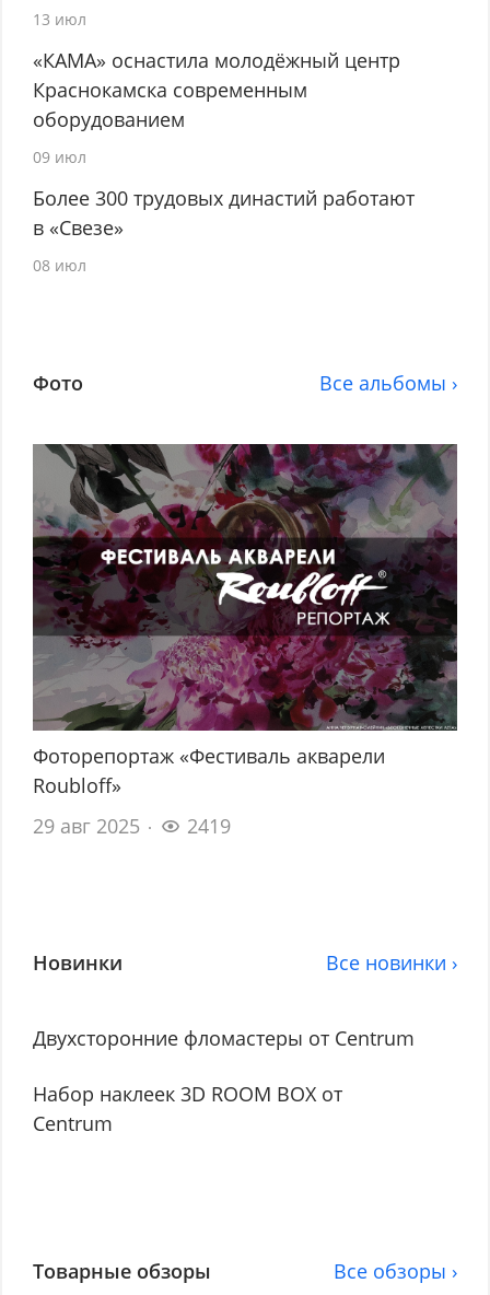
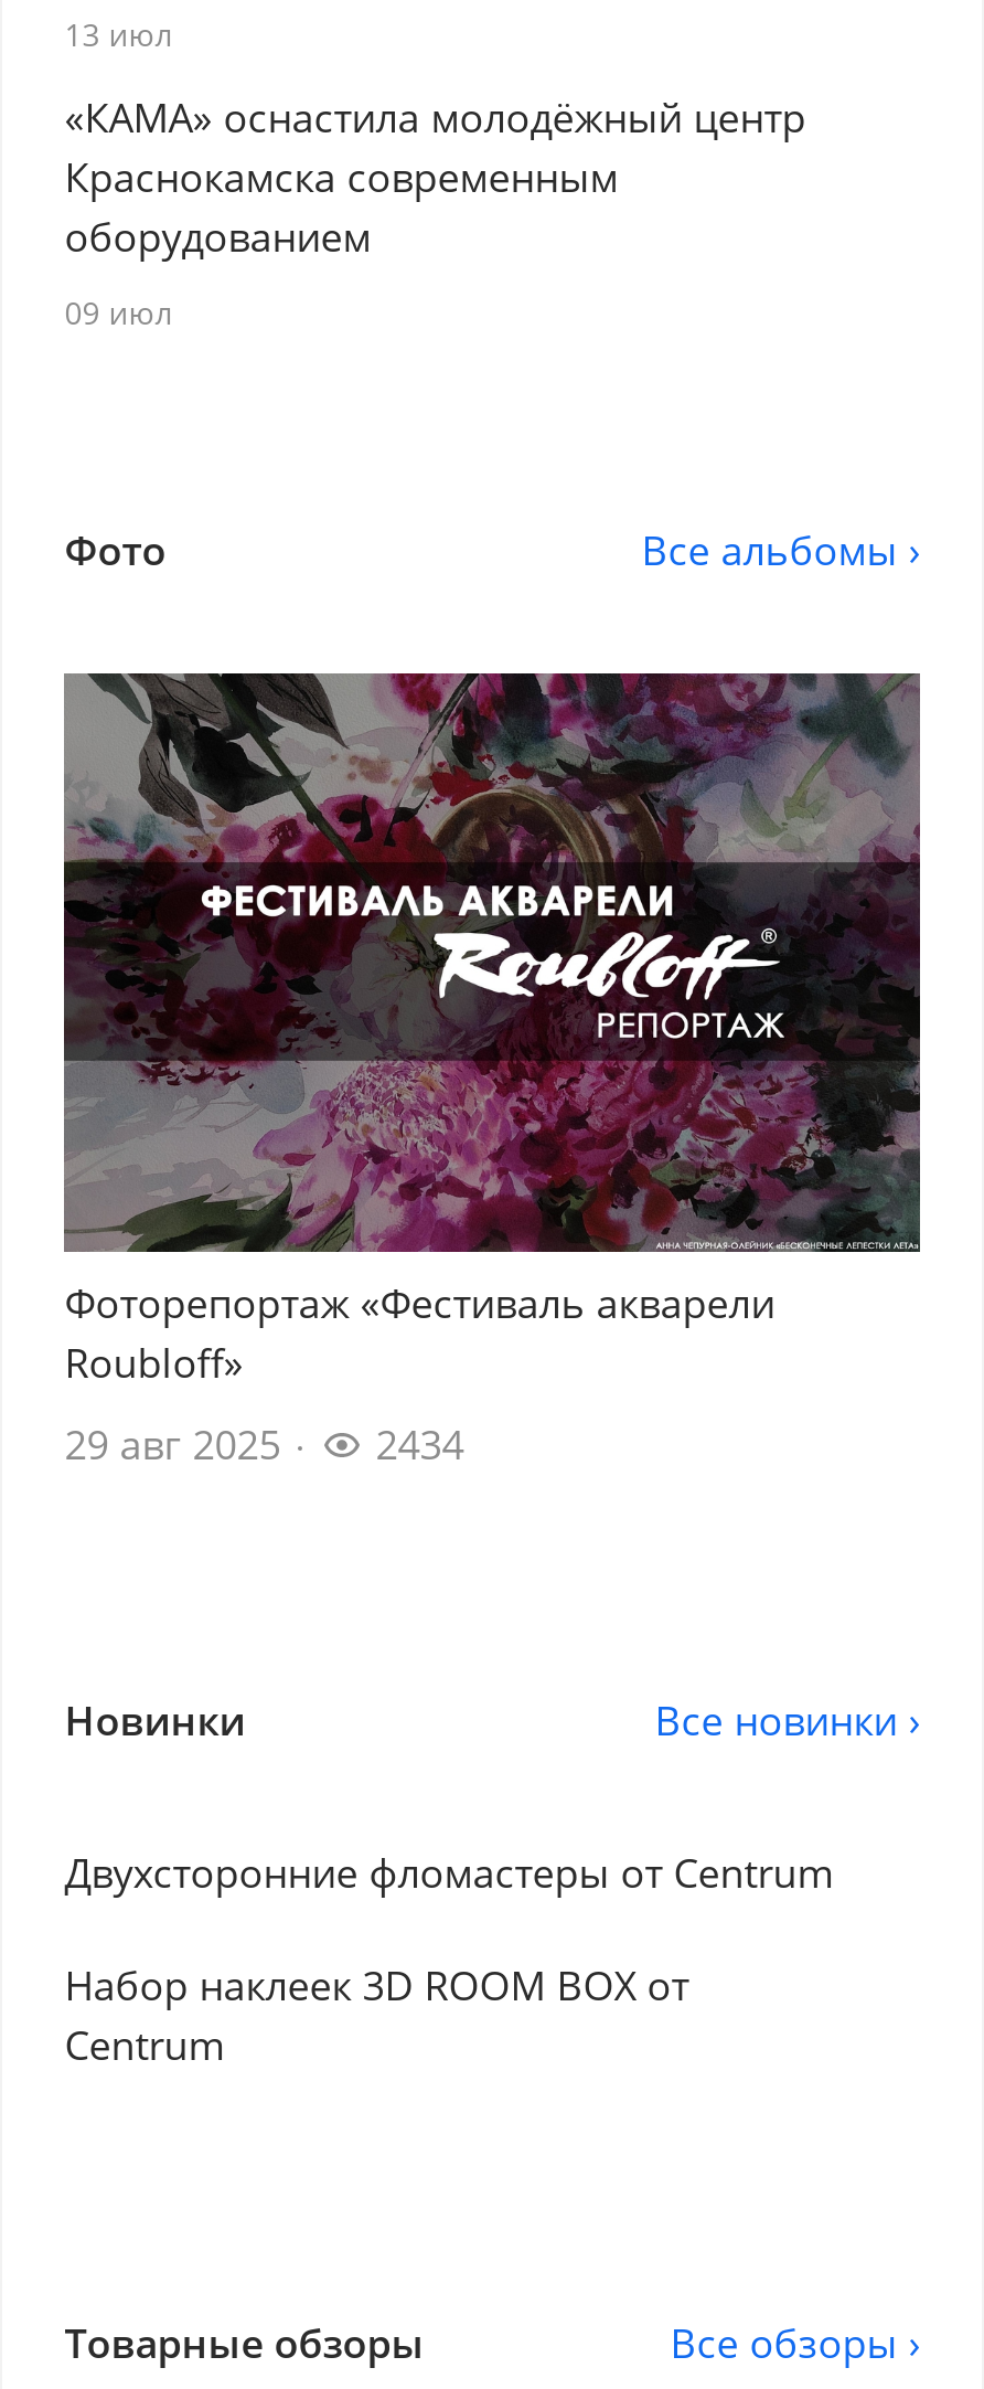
- Более 300 трудовых династий работают
- в «Свезе»
- 08 июл

- 29 авг 2025 2419
+ 29 авг 2025 2434
